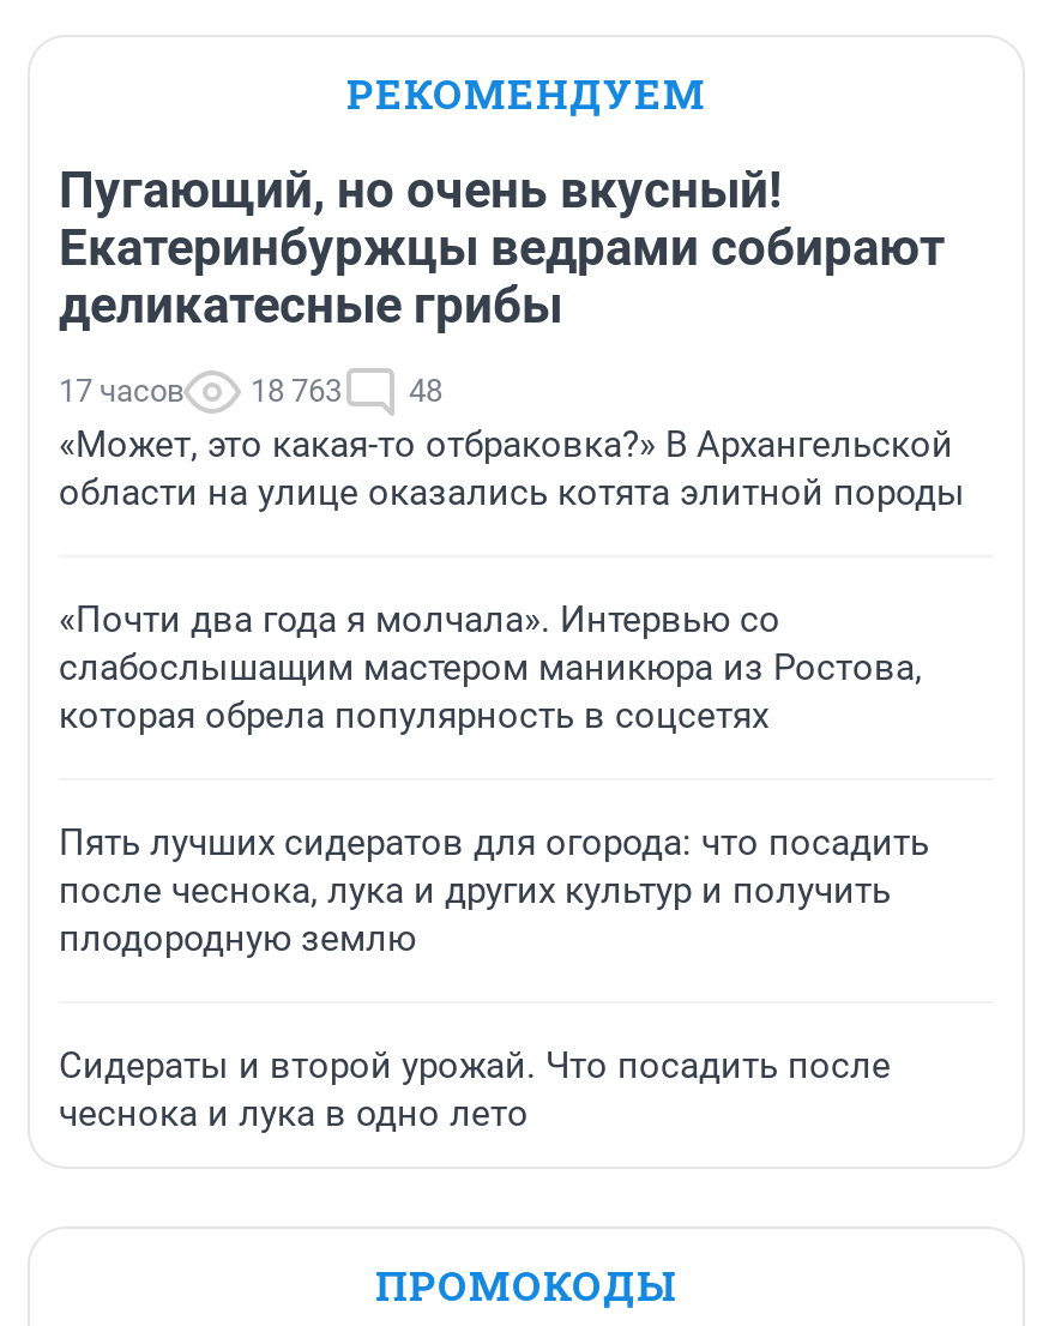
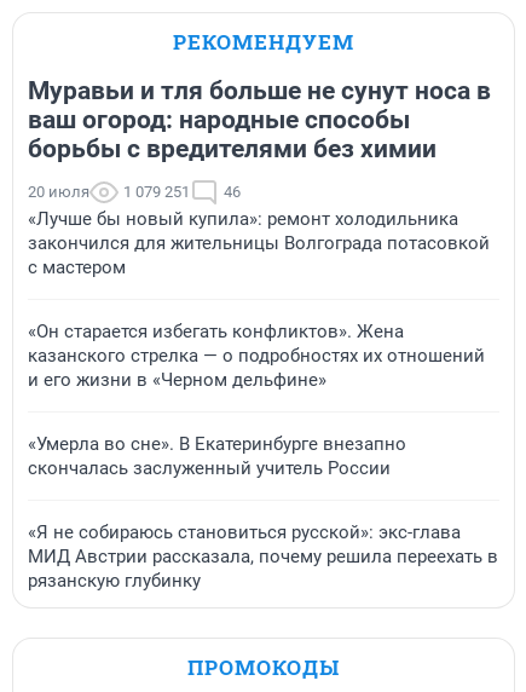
- Пугающий, но очень вкусный!
- Екатеринбуржцы ведрами собирают
- деликатесные грибы
+ Муравьи и тля больше не сунут носа в
+ ваш огород: народные способы
+ борьбы с вредителями без химии

- 17 часов
- 18 763
- 48
- «Может, это какая-то отбраковка?» В Архангельской
- области на улице оказались котята элитной породы
+ 20 июля
+ 1 079 251
+ 46
+ «Лучше бы новый купила»: ремонт холодильника
+ закончился для жительницы Волгограда потасовкой
+ с мастером

- «Почти два года я молчала». Интервью со
- слабослышащим мастером маникюра из Ростова,
- которая обрела популярность в соцсетях
+ «Он старается избегать конфликтов». Жена
+ казанского стрелка — о подробностях их отношений
+ и его жизни в «Черном дельфине»

- Пять лучших сидератов для огорода: что посадить
- после чеснока, лука и других культур и получить
- плодородную землю
+ «Умерла во сне». В Екатеринбурге внезапно
+ скончалась заслуженный учитель России

- Сидераты и второй урожай. Что посадить после
- чеснока и лука в одно лето
+ «Я не собираюсь становиться русской»: экс-глава
+ МИД Австрии рассказала, почему решила переехать в
+ рязанскую глубинку
